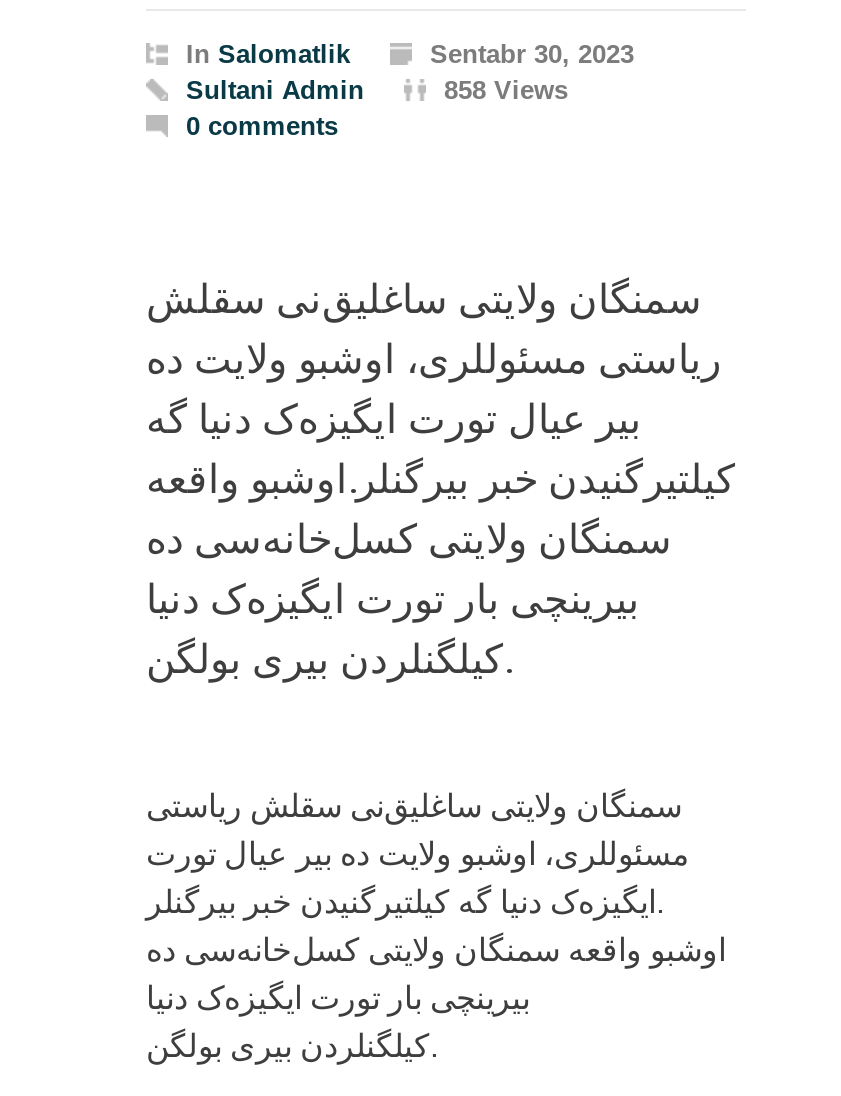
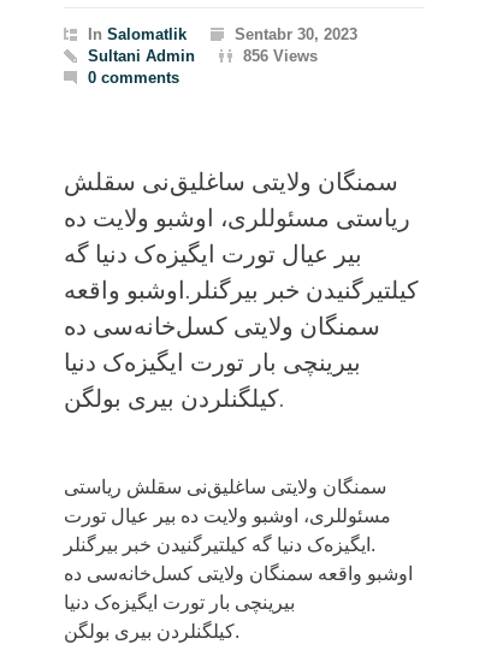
- 858 Views
+ 856 Views
